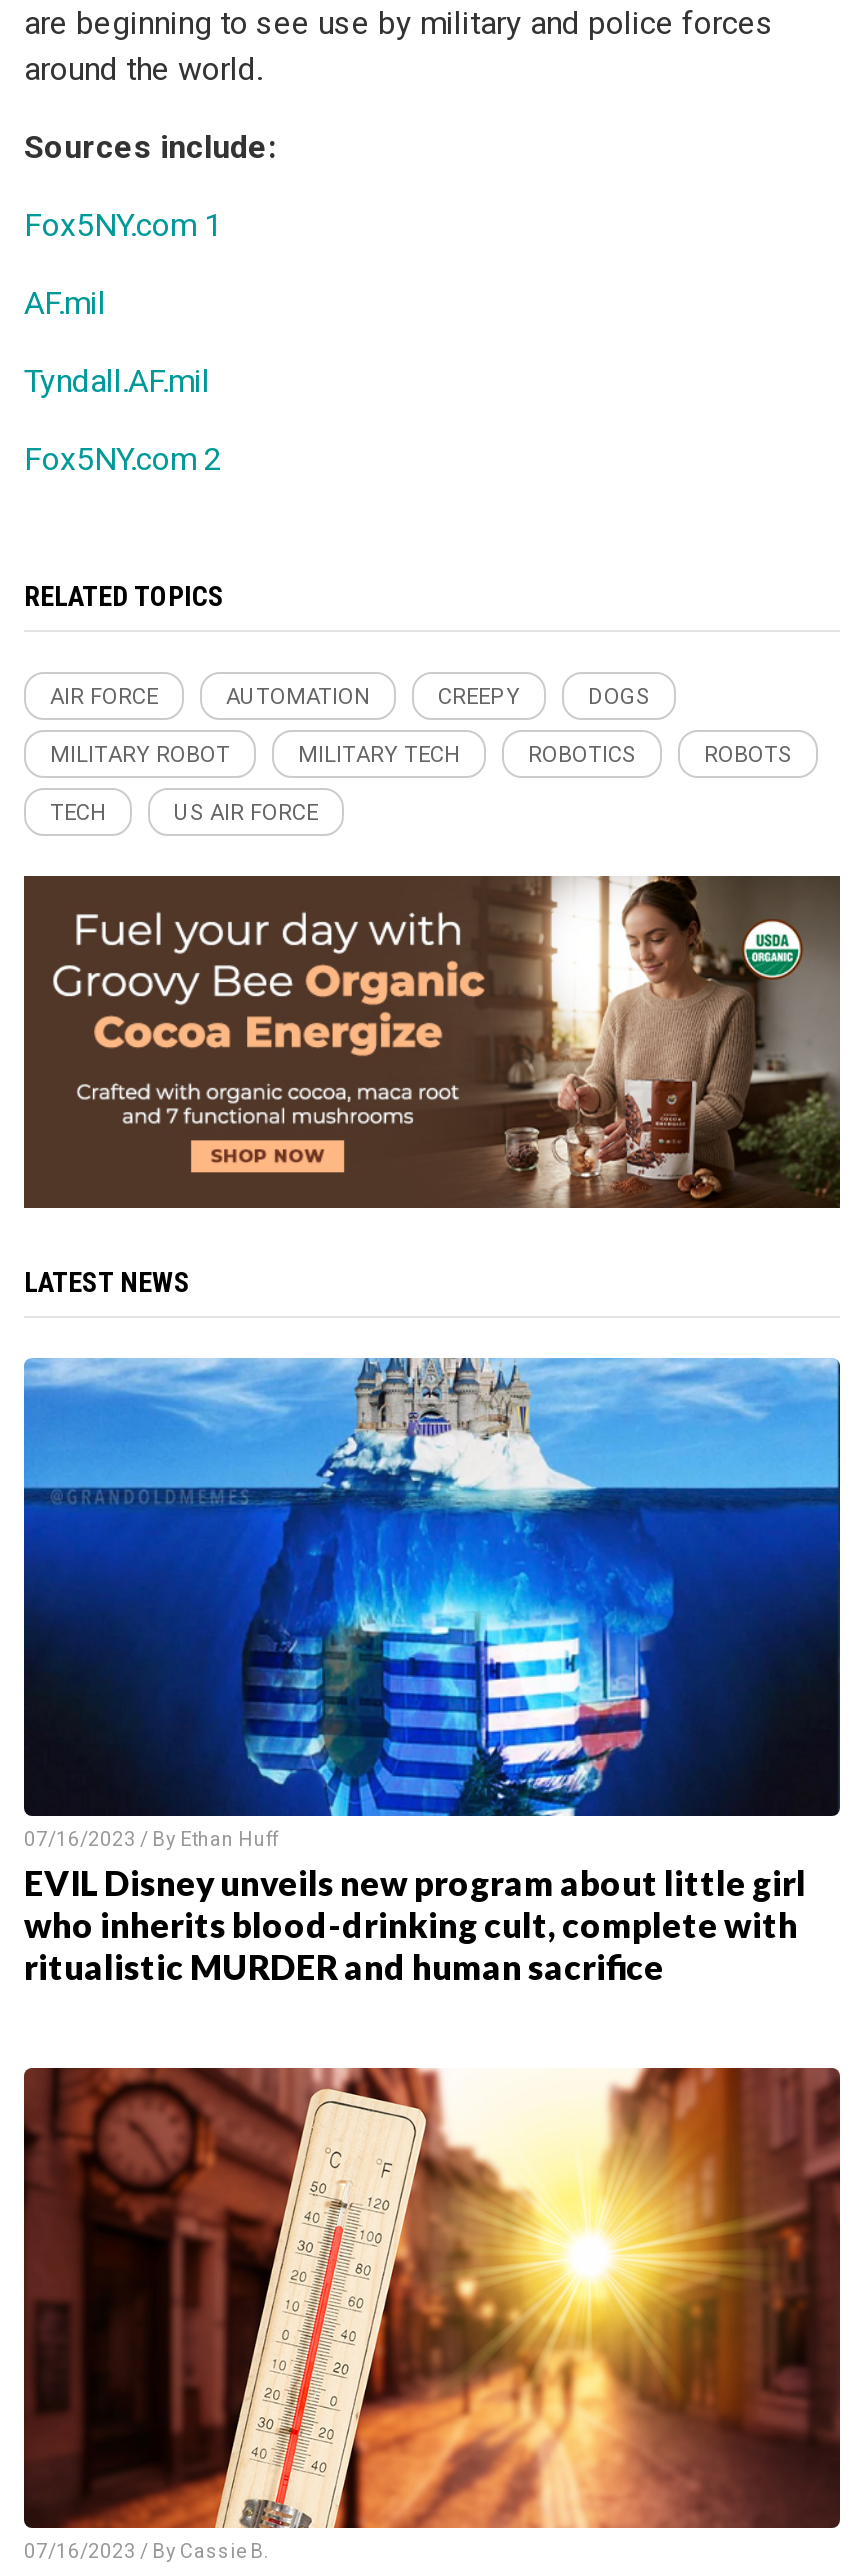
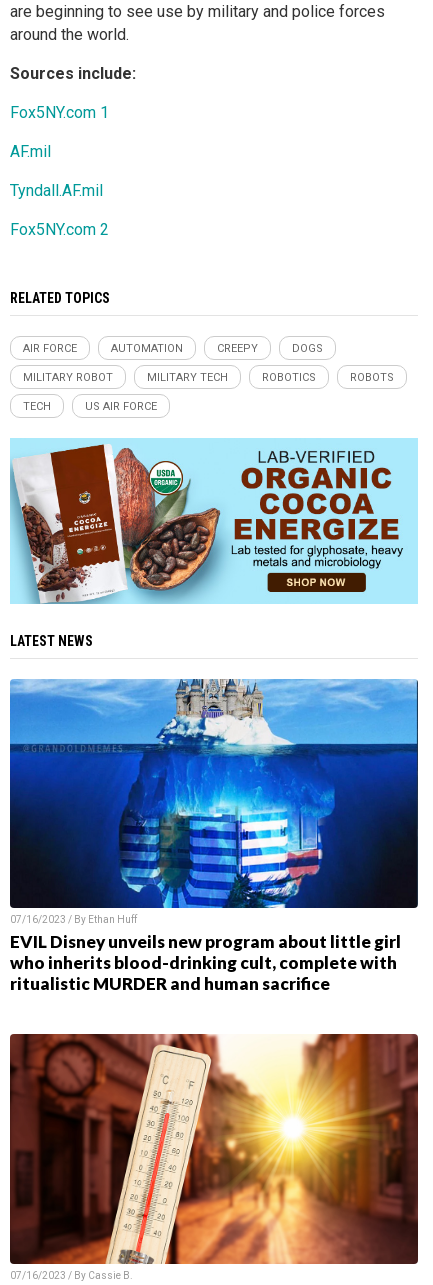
- [image]
+ [image]
